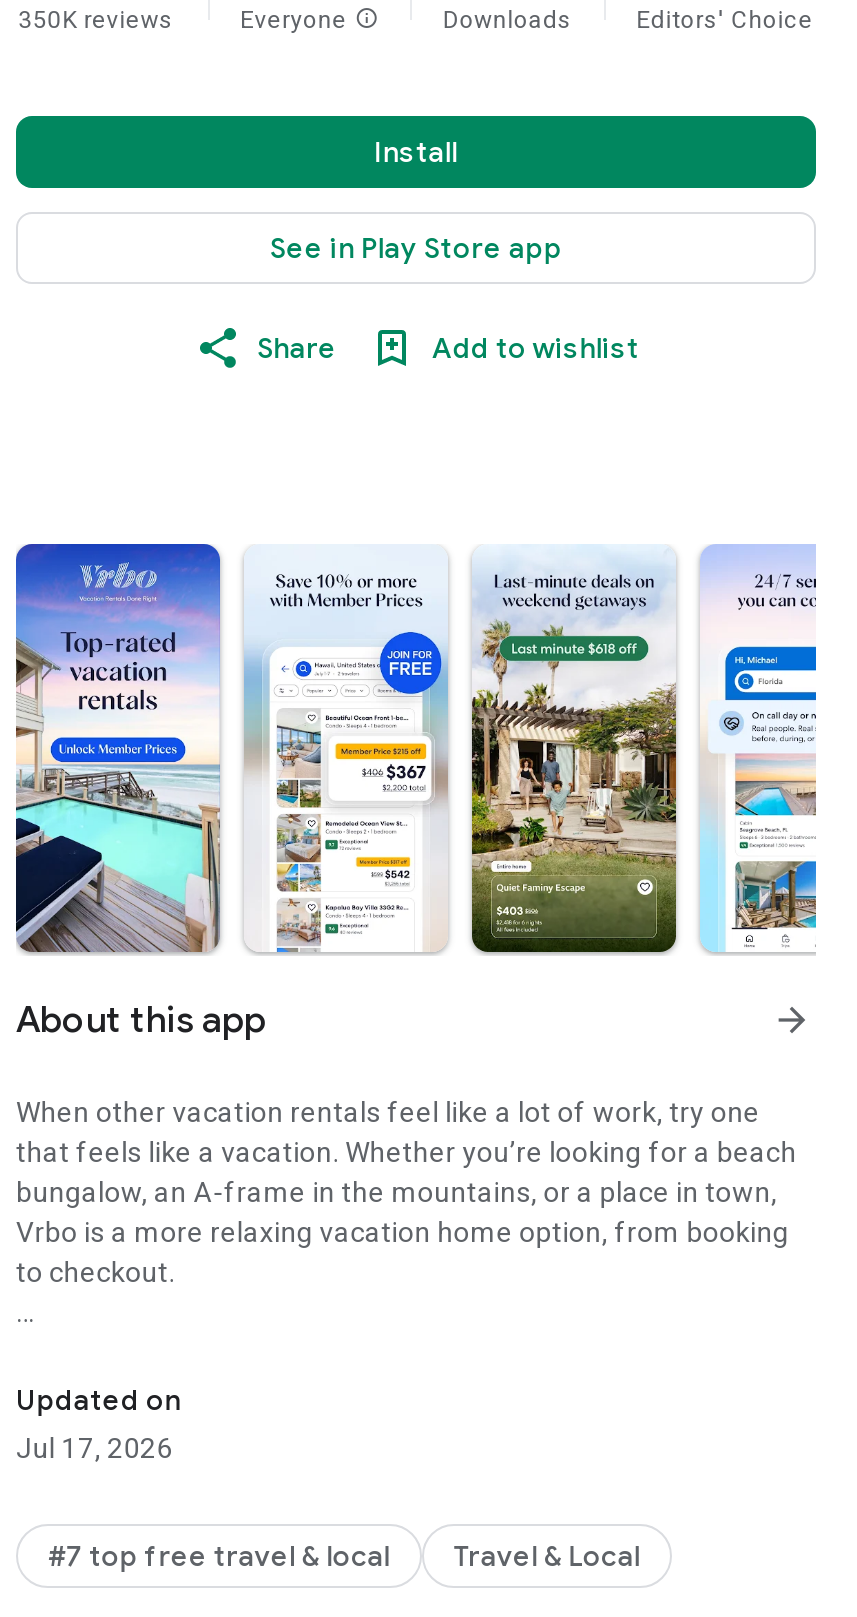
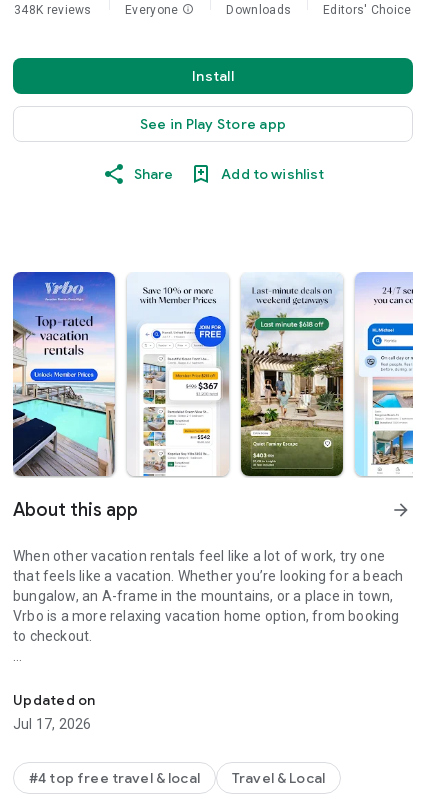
- 350K reviews
+ 348K reviews

- #7 top free travel & local
+ #4 top free travel & local
